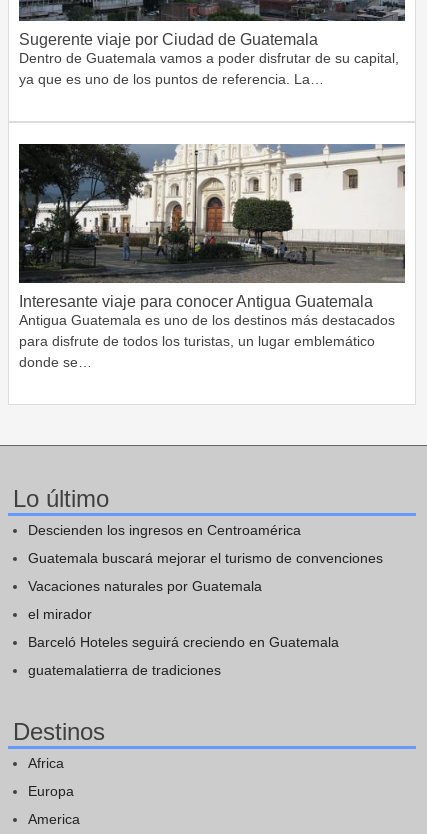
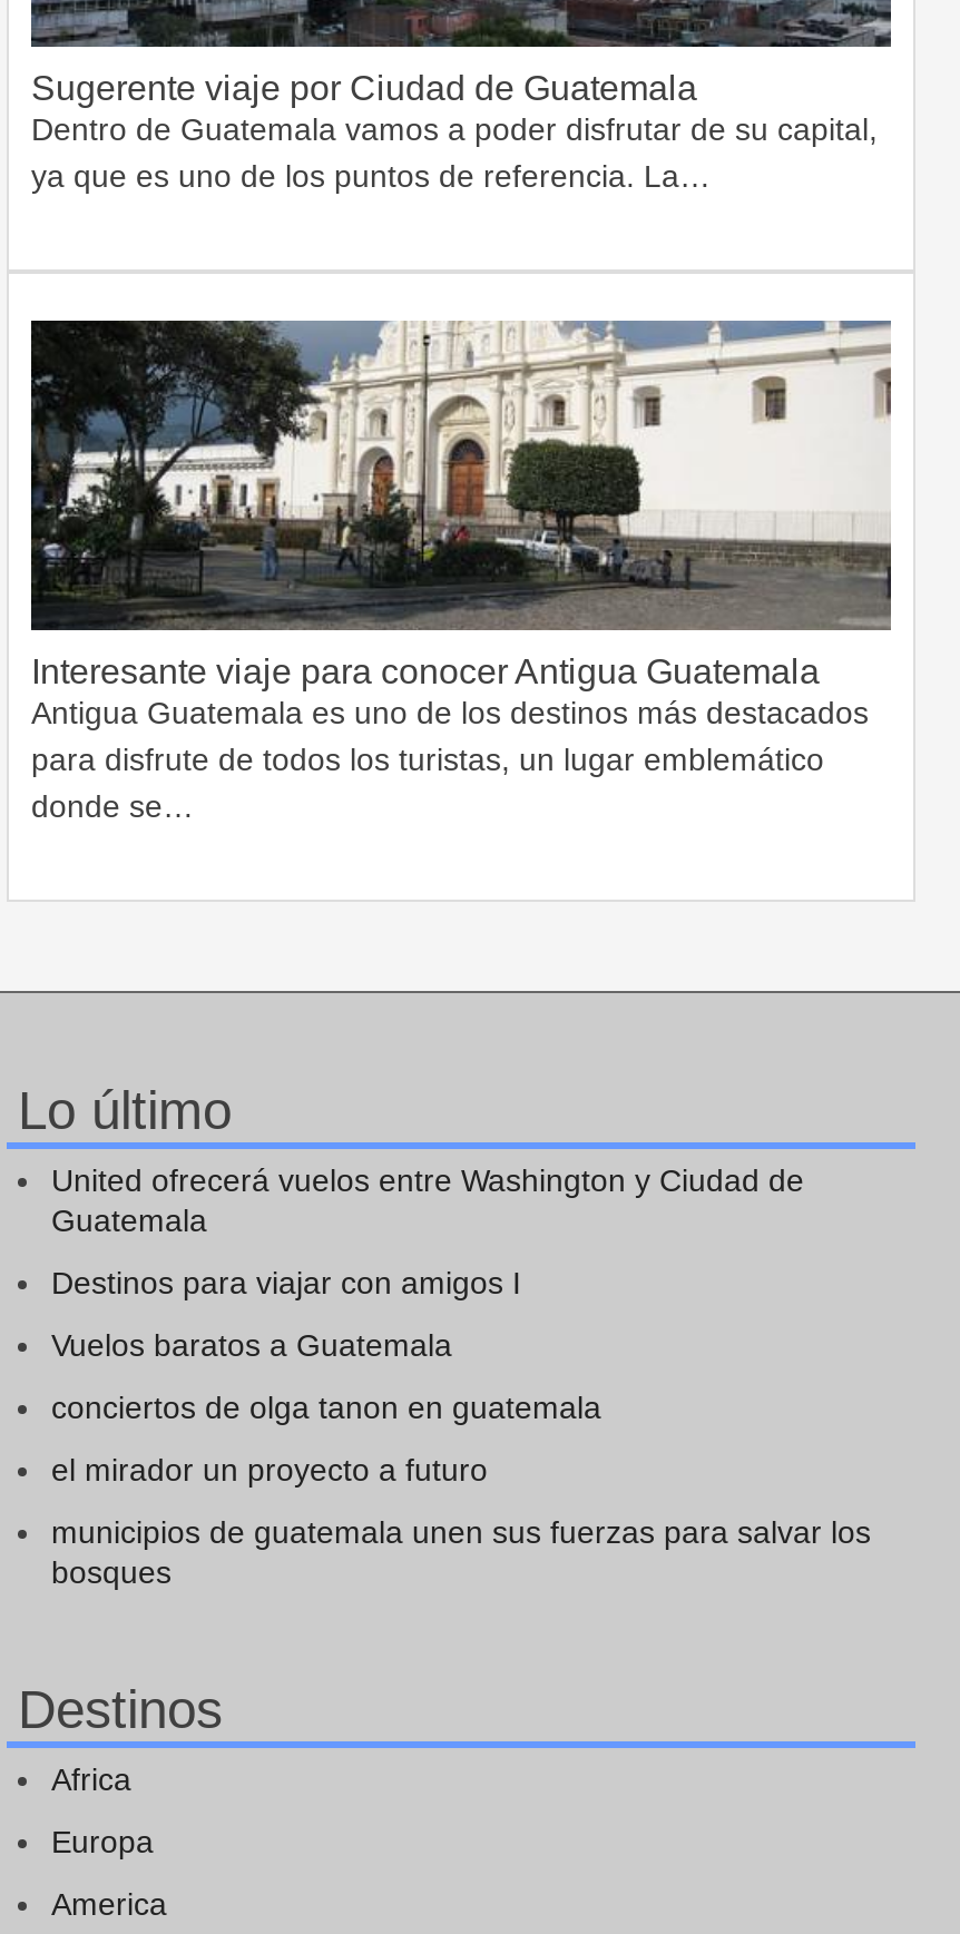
- Descienden los ingresos en Centroamérica
+ United ofrecerá vuelos entre Washington y Ciudad de
+ Guatemala

- Guatemala buscará mejorar el turismo de convenciones
+ Destinos para viajar con amigos I

- Vacaciones naturales por Guatemala
+ Vuelos baratos a Guatemala

- el mirador
+ conciertos de olga tanon en guatemala

- Barceló Hoteles seguirá creciendo en Guatemala
+ el mirador un proyecto a futuro

- guatemalatierra de tradiciones
+ municipios de guatemala unen sus fuerzas para salvar los
+ bosques
